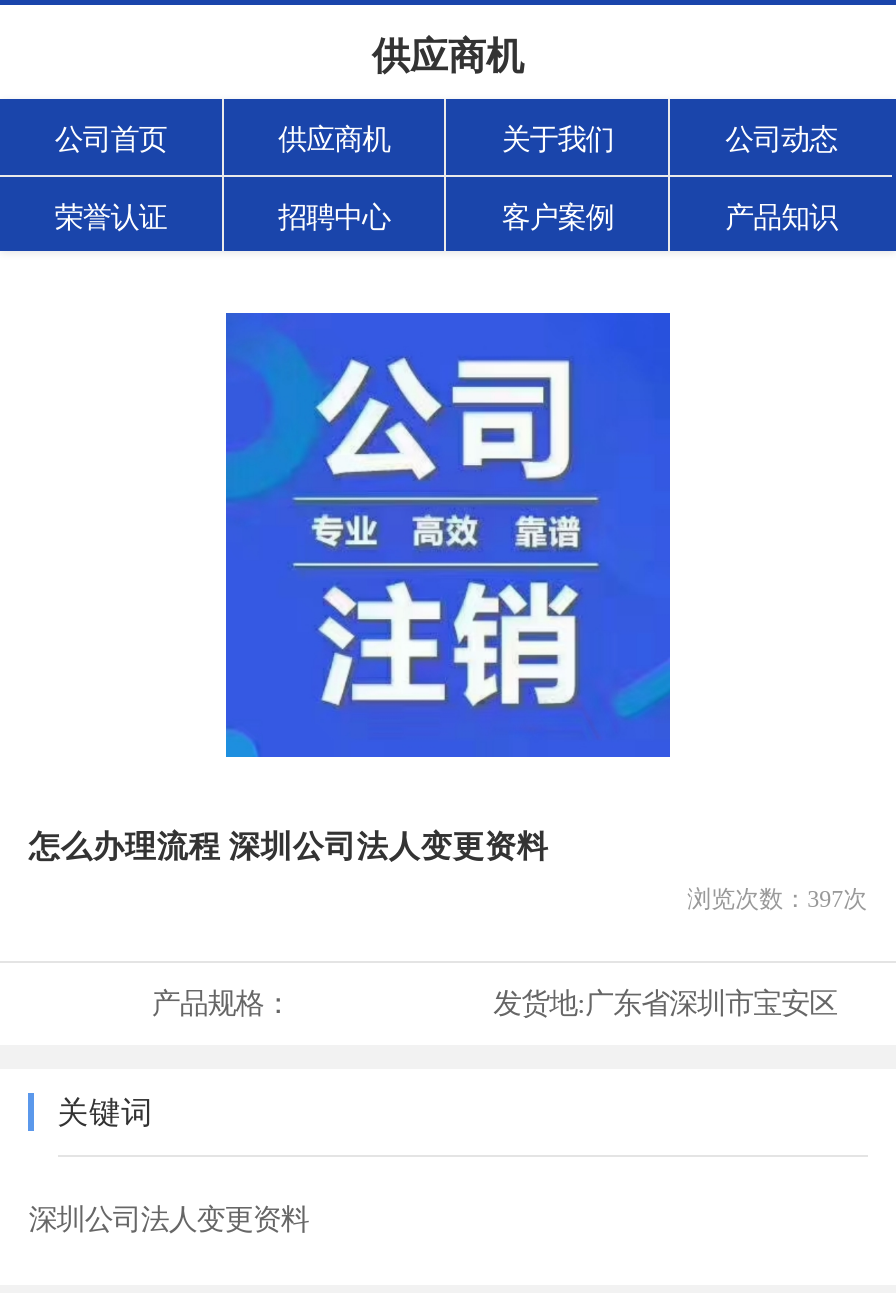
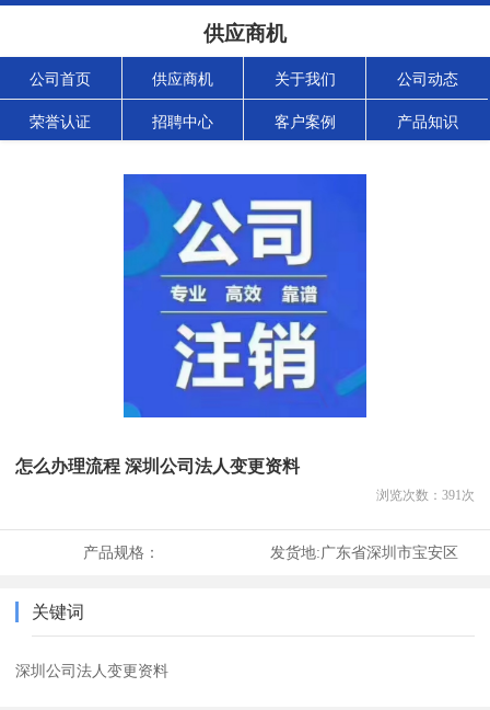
- 浏览次数：397次
+ 浏览次数：391次
